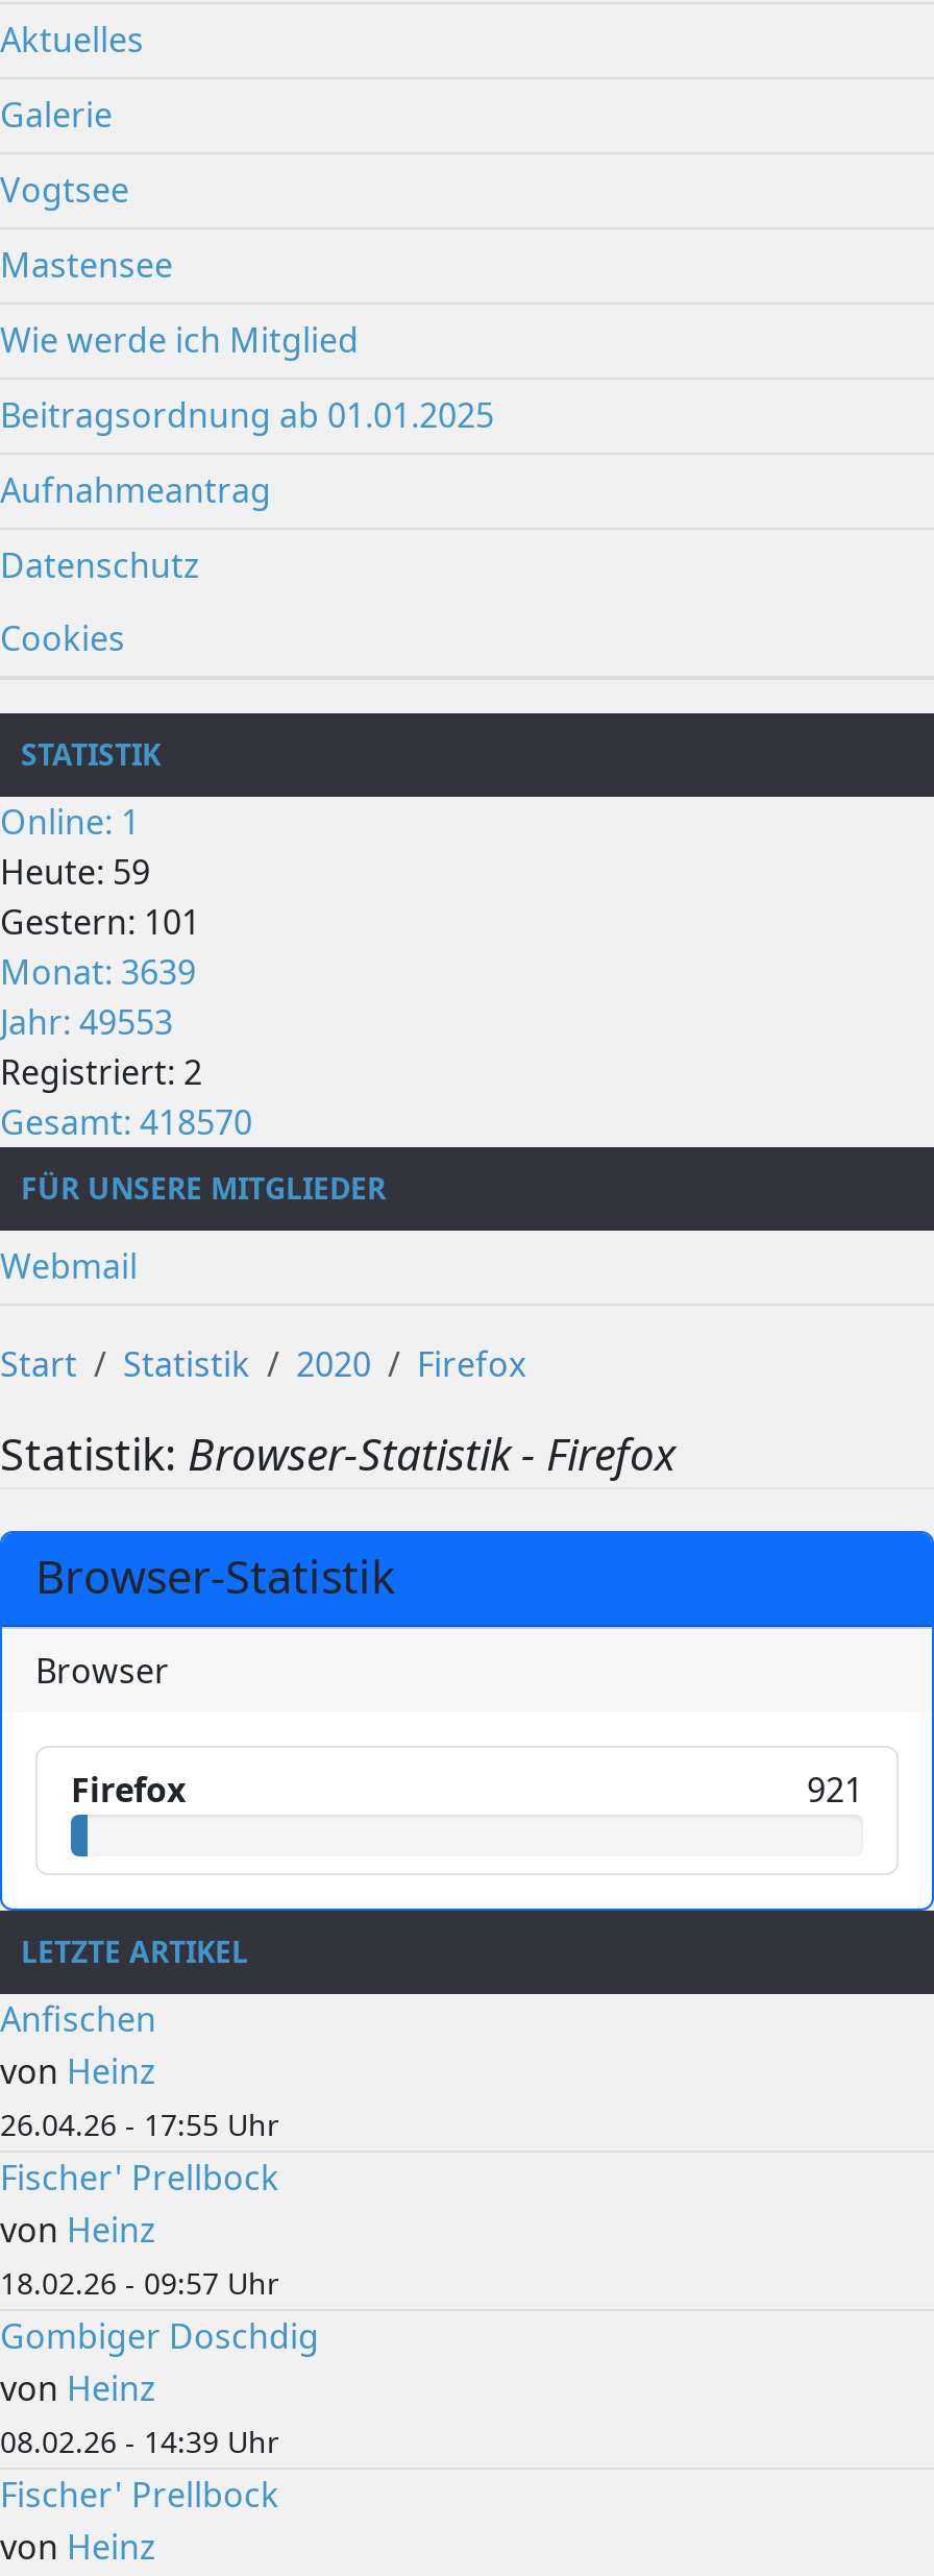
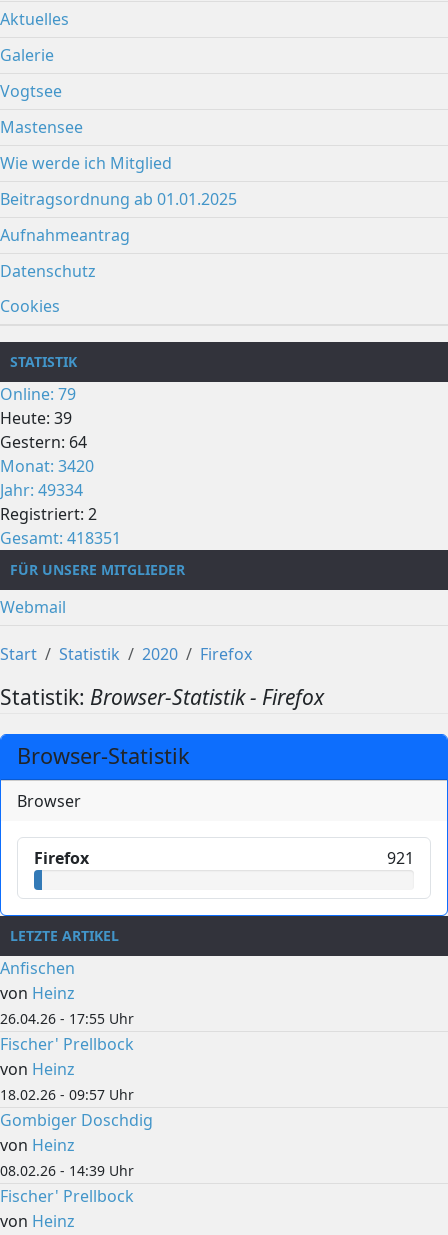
- Online: 1
+ Online: 79

- Heute: 59
+ Heute: 39

- Gestern: 101
+ Gestern: 64

- Monat: 3639
+ Monat: 3420

- Jahr: 49553
+ Jahr: 49334

- Gesamt: 418570
+ Gesamt: 418351
